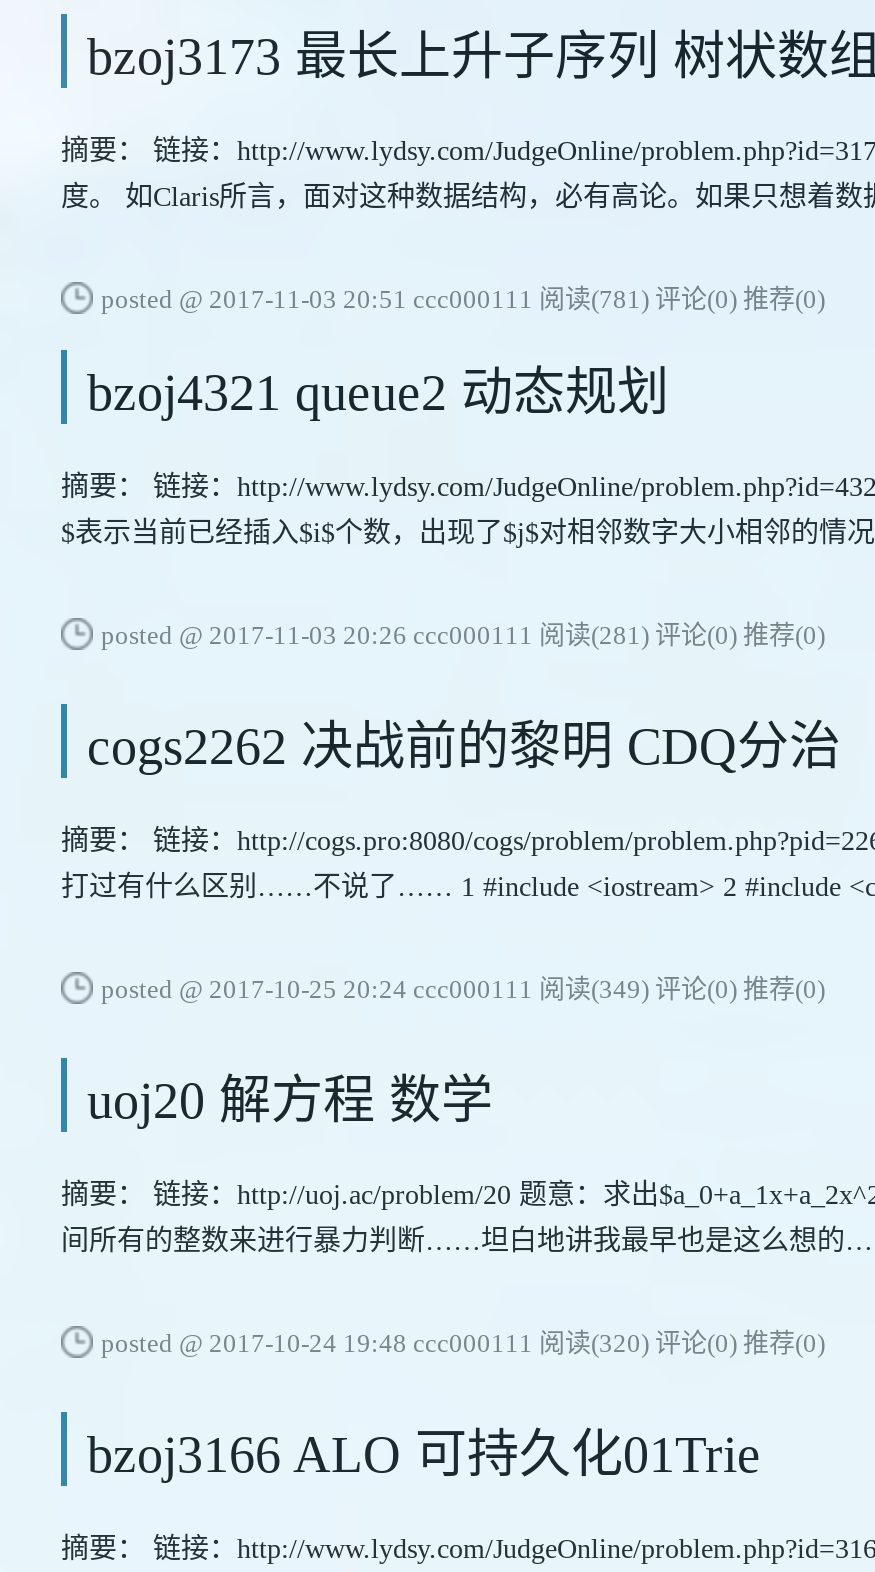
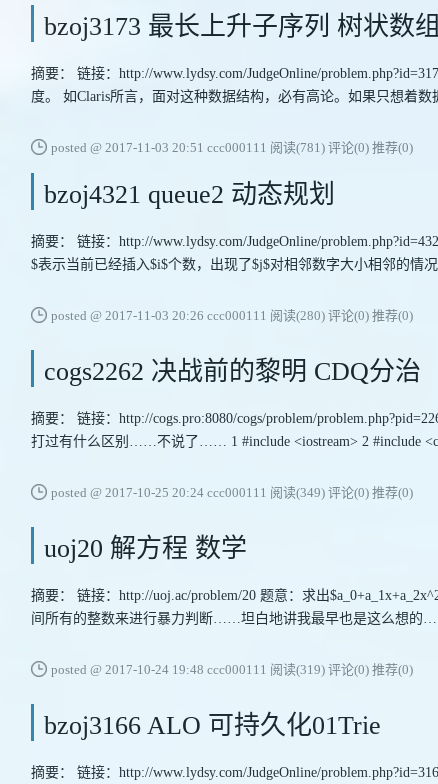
- posted @ 2017-11-03 20:26 ccc000111阅读(281) 评论(0) 推荐(0)
+ posted @ 2017-11-03 20:26 ccc000111阅读(280) 评论(0) 推荐(0)

- posted @ 2017-10-24 19:48 ccc000111阅读(320) 评论(0) 推荐(0)
+ posted @ 2017-10-24 19:48 ccc000111阅读(319) 评论(0) 推荐(0)
